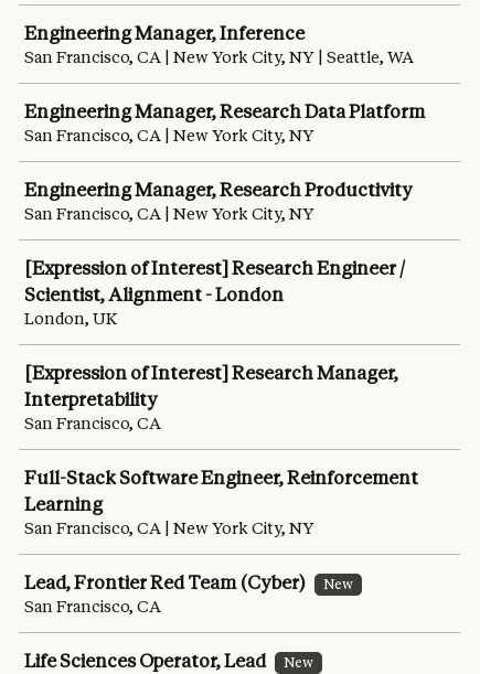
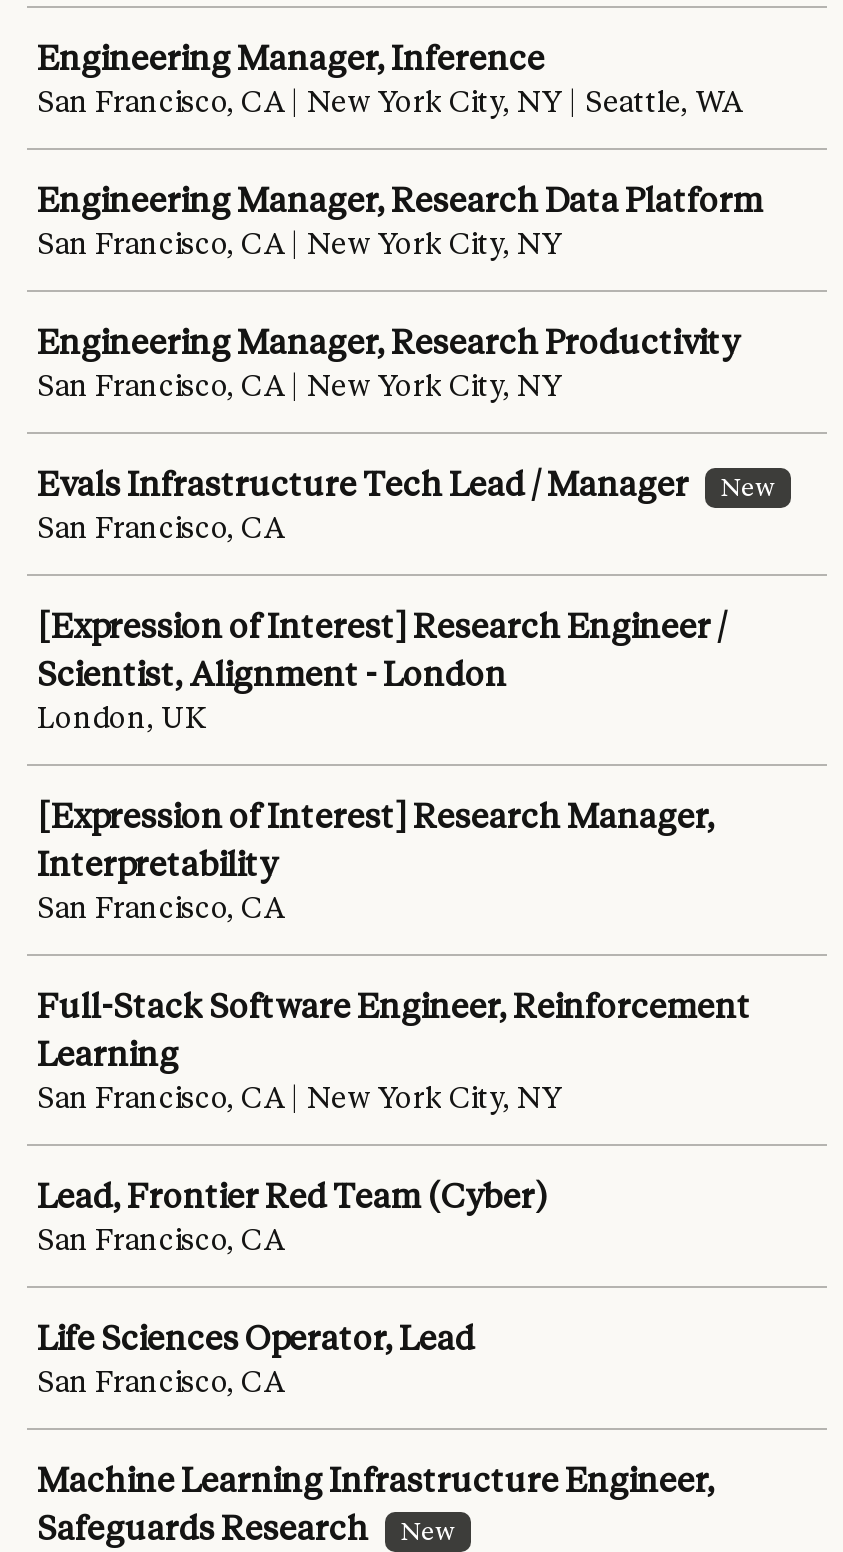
+ Evals Infrastructure Tech Lead / Manager
+ New
+ San Francisco, CA

- New

+ San Francisco, CA
+ Machine Learning Infrastructure Engineer,
+ Safeguards Research
